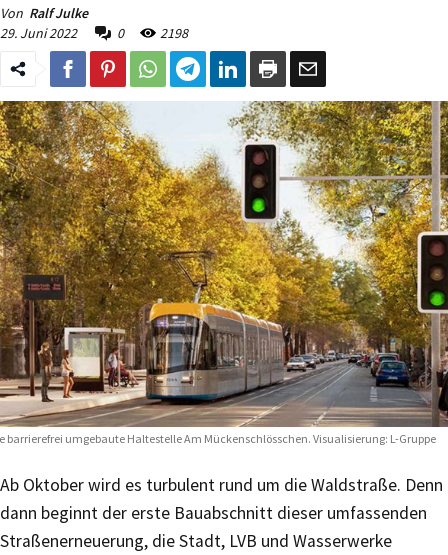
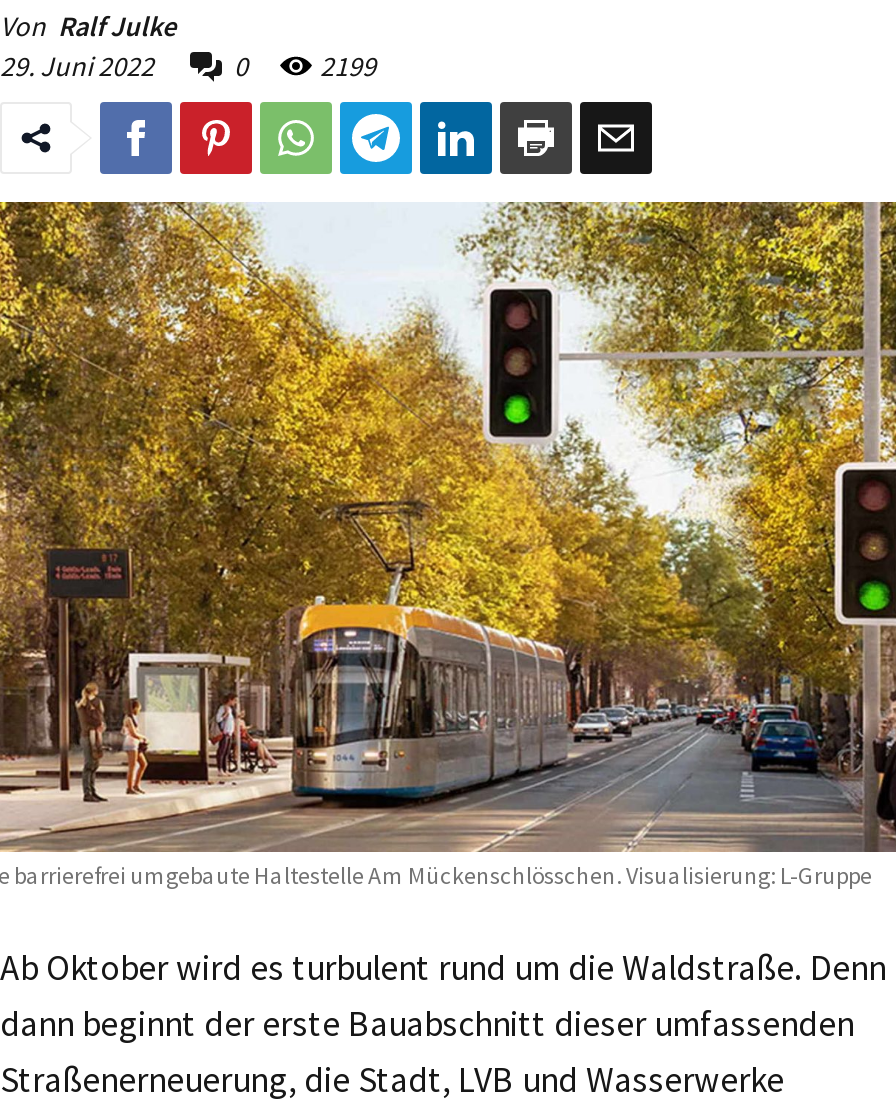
- 0 2198
+ 0 2199
